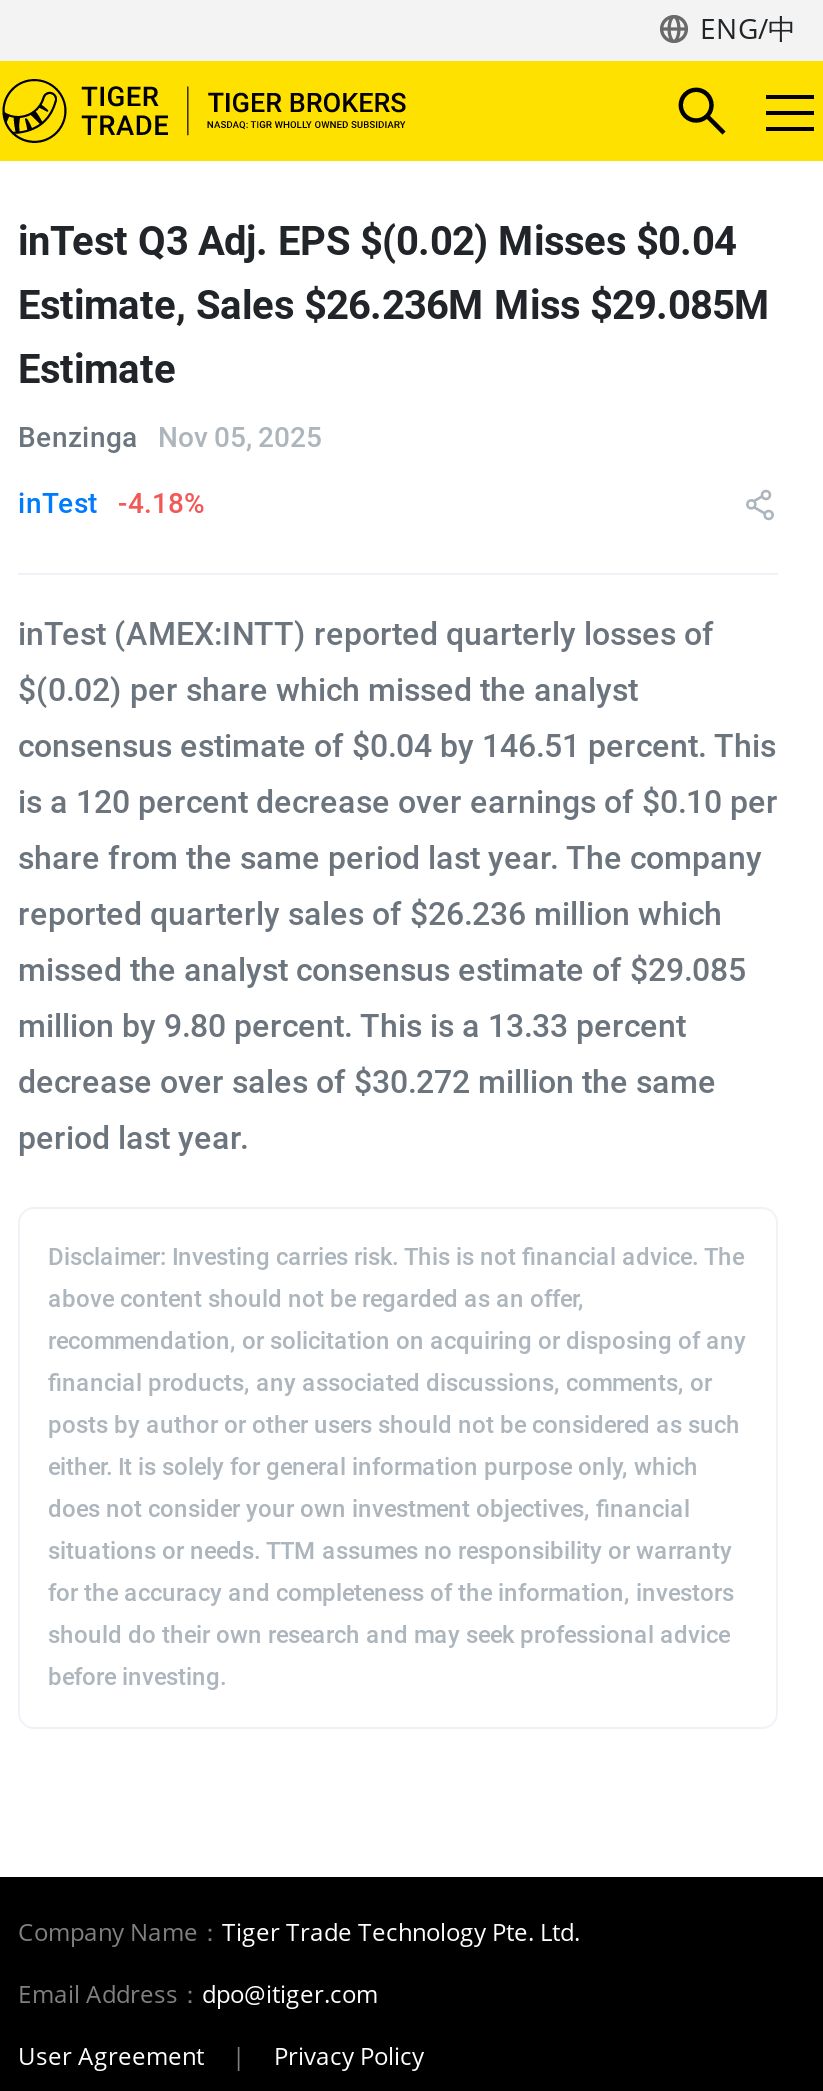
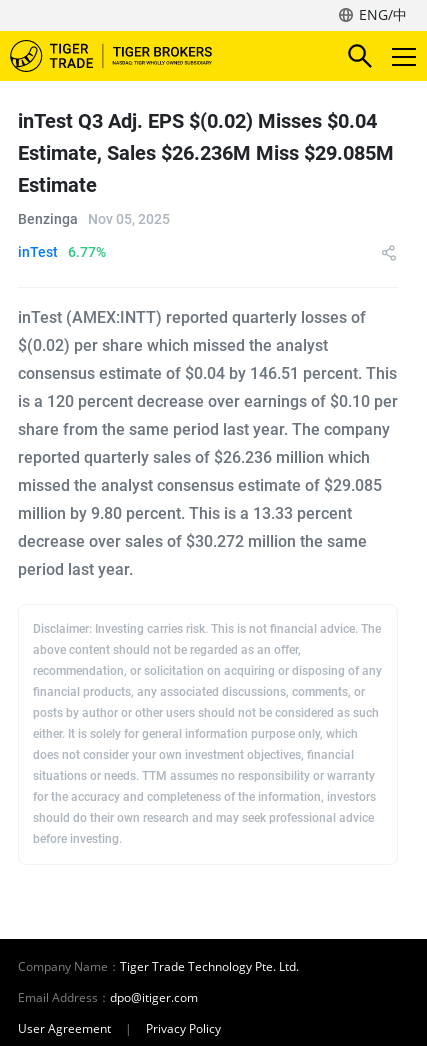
- inTest -4.18%
+ inTest 6.77%
